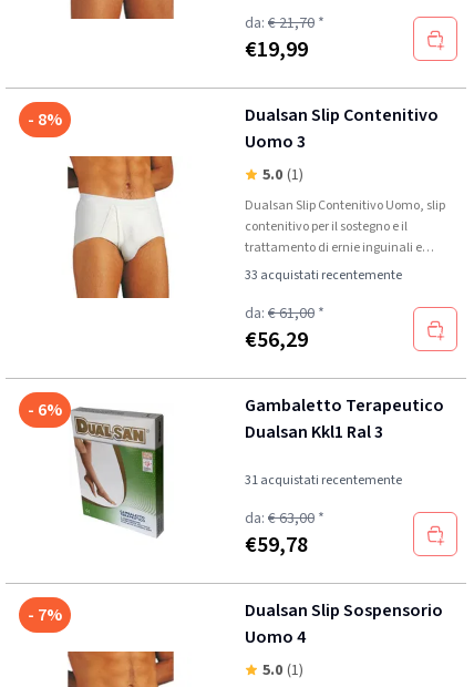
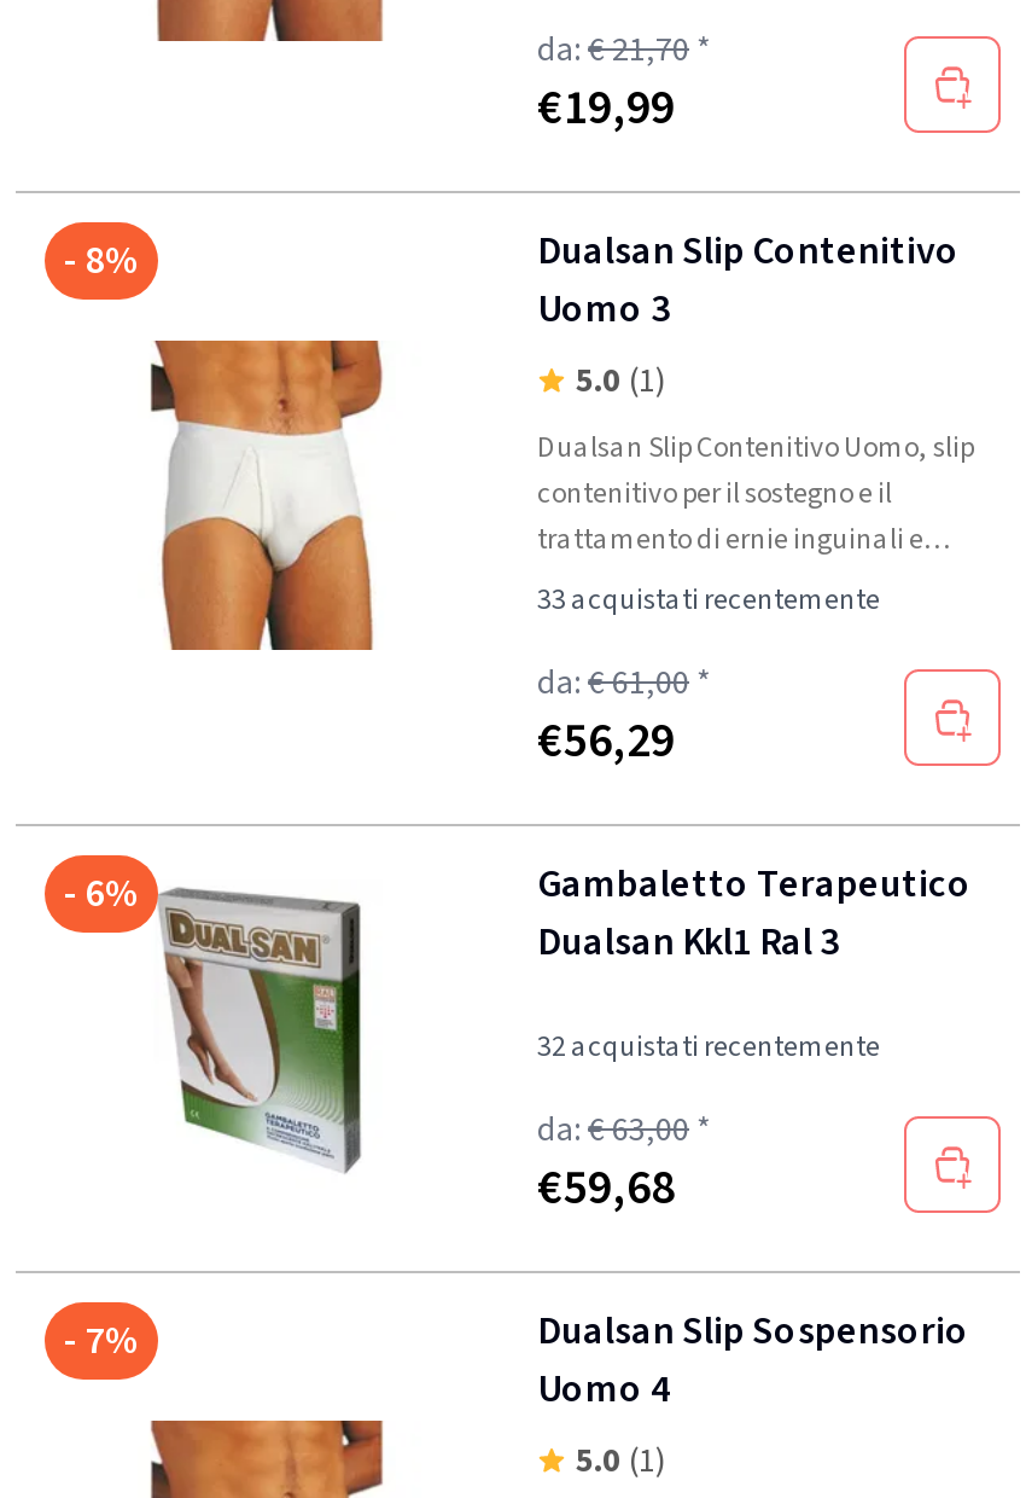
- 31 acquistati recentemente
+ 32 acquistati recentemente

- €59,78
+ €59,68
